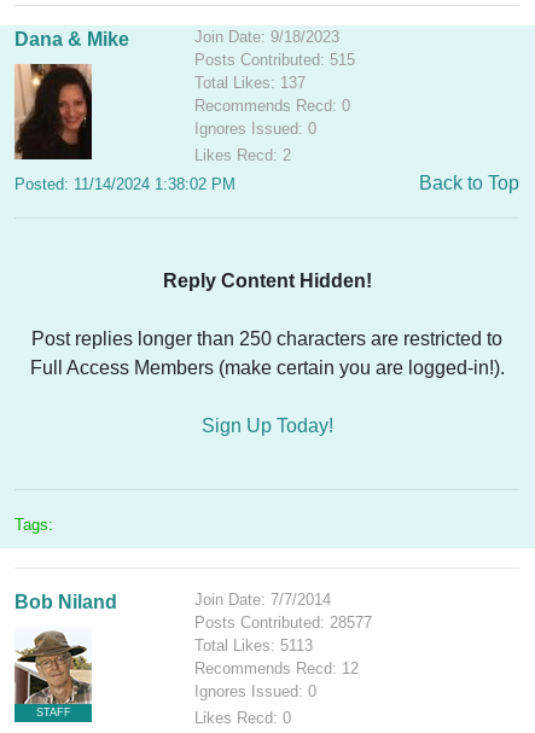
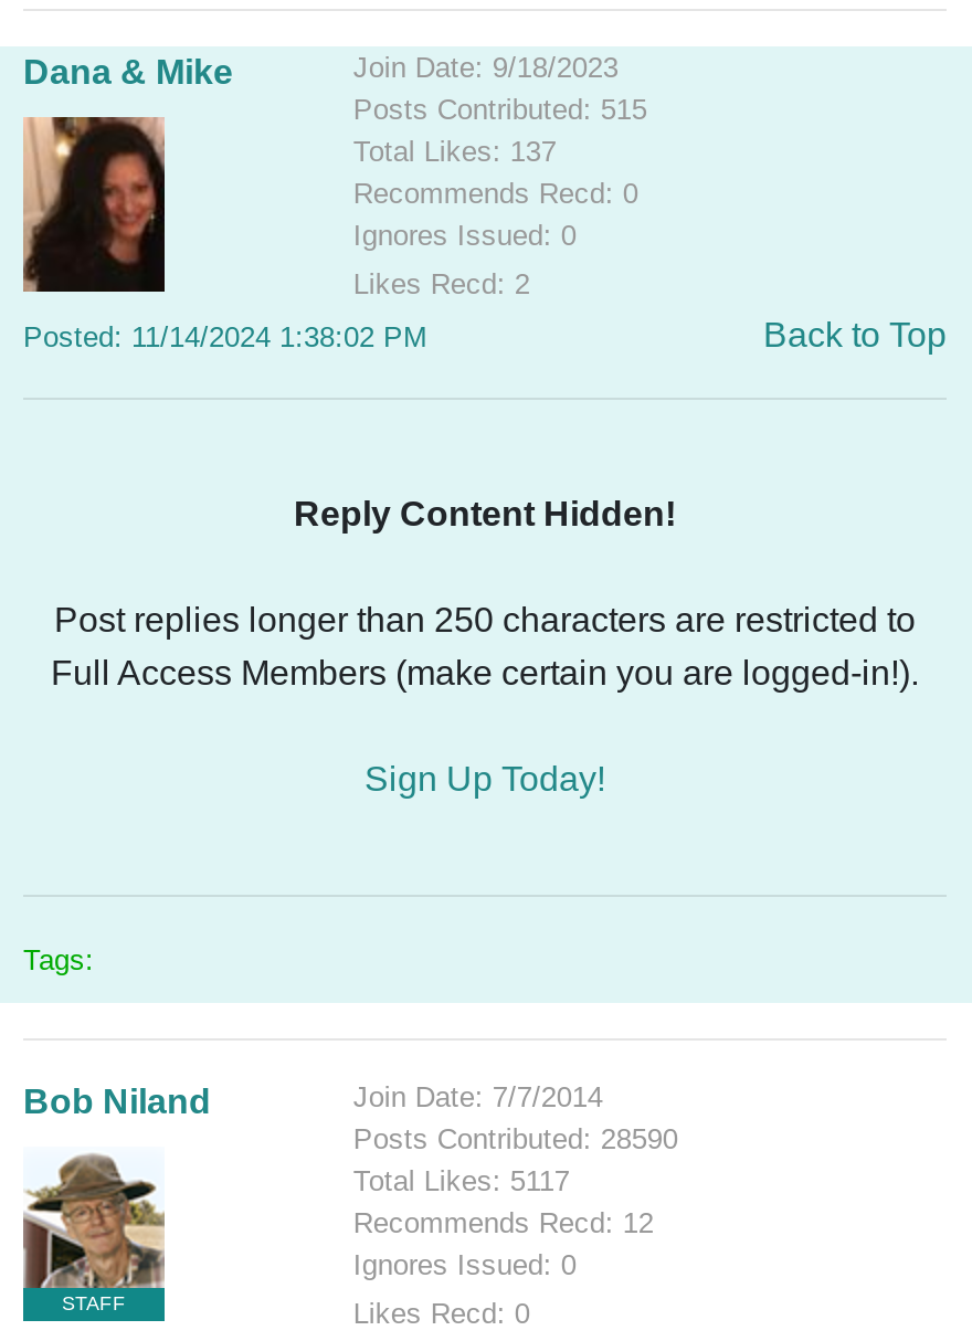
- Posts Contributed: 28577
+ Posts Contributed: 28590

- Total Likes: 5113
+ Total Likes: 5117
